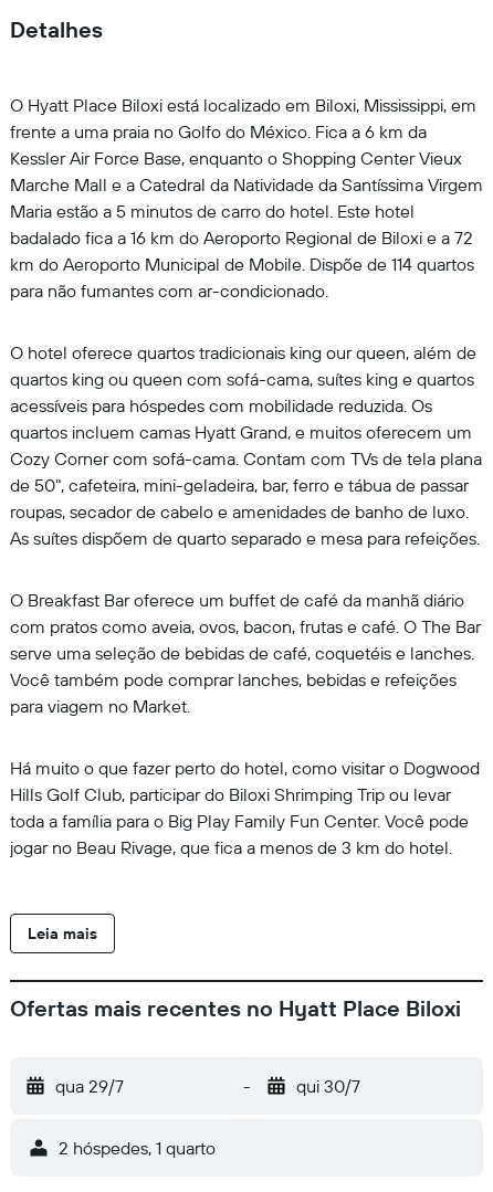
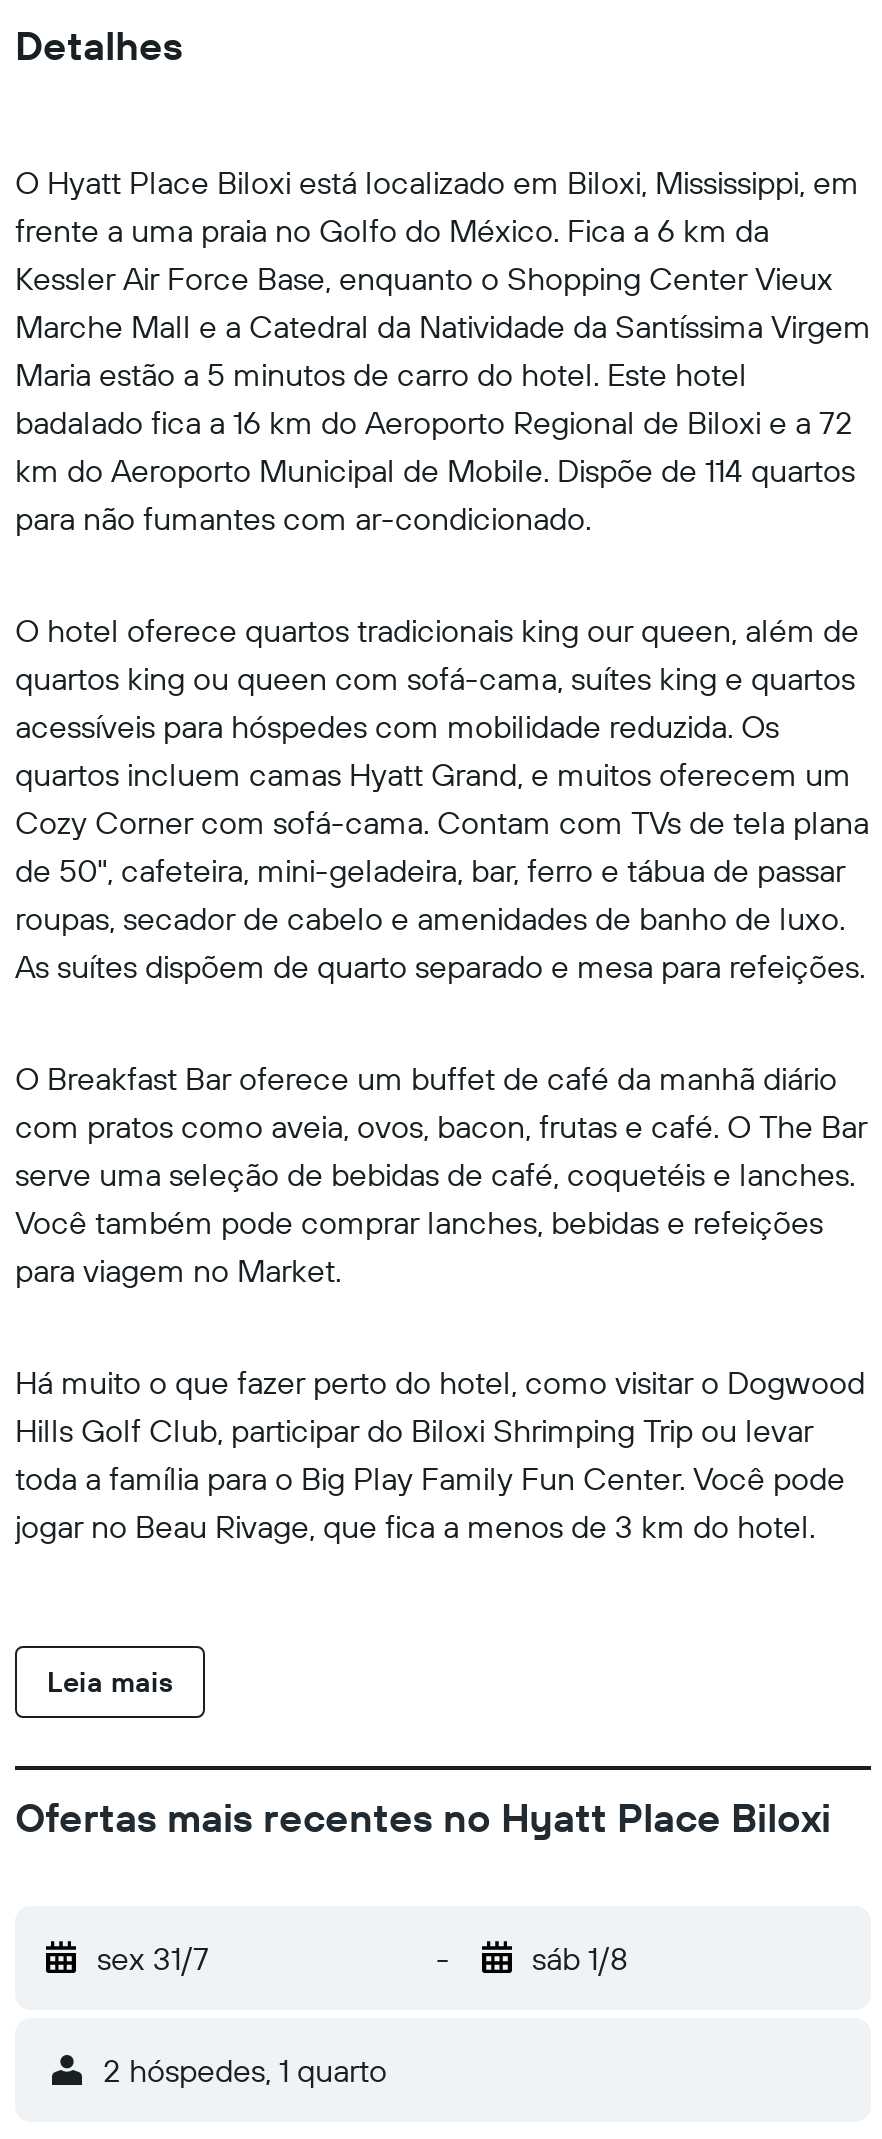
- qua 29/7
+ sex 31/7

- qui 30/7
+ sáb 1/8
